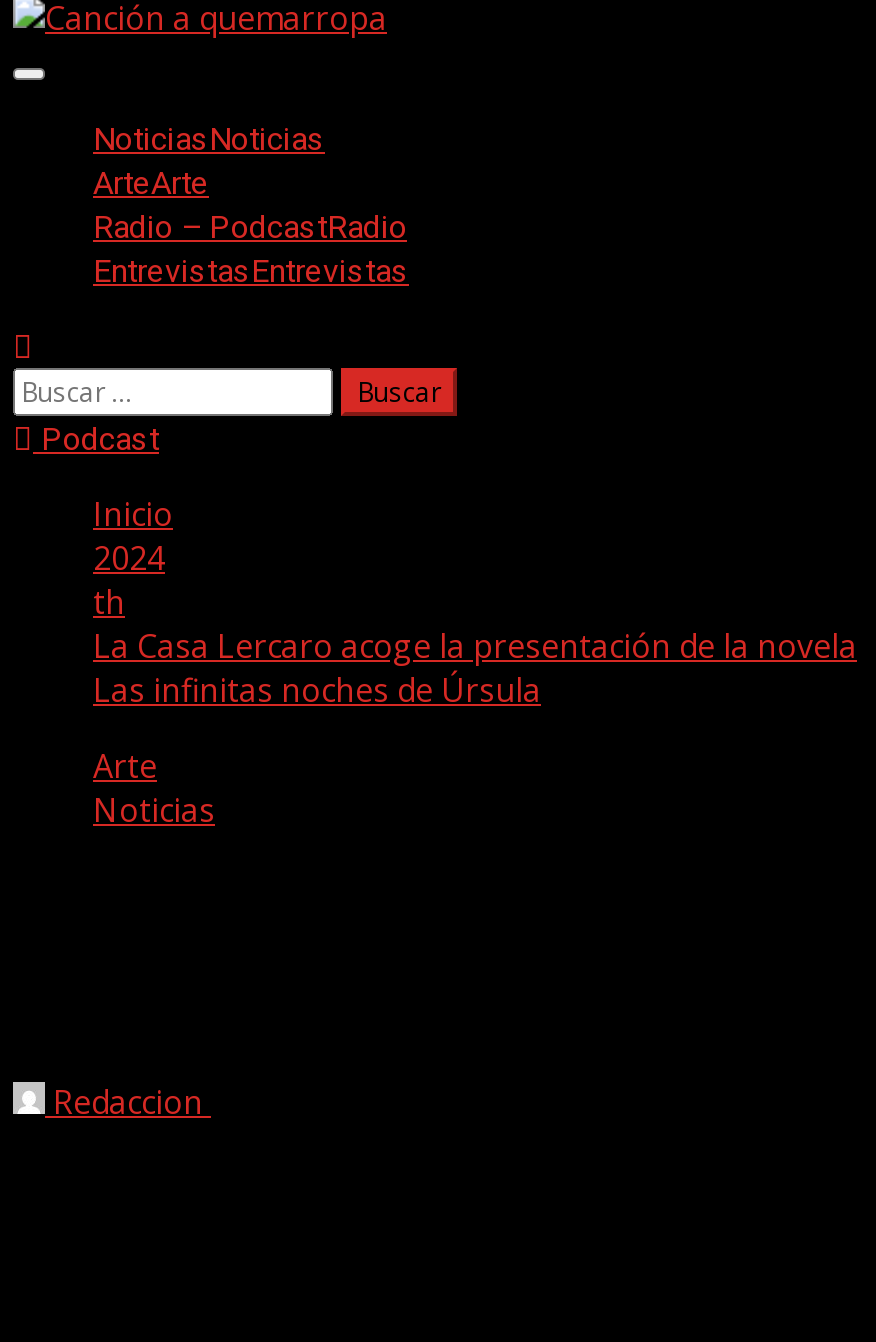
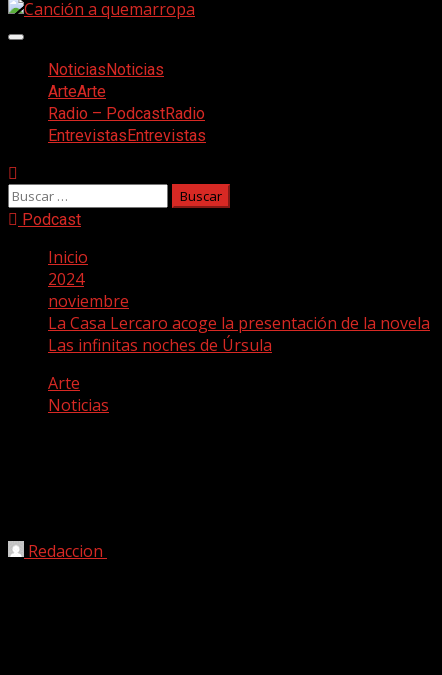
- th
+ noviembre
